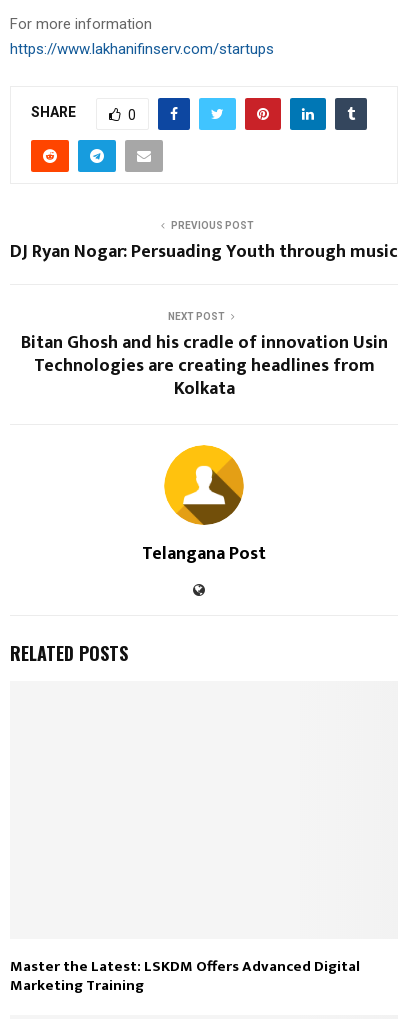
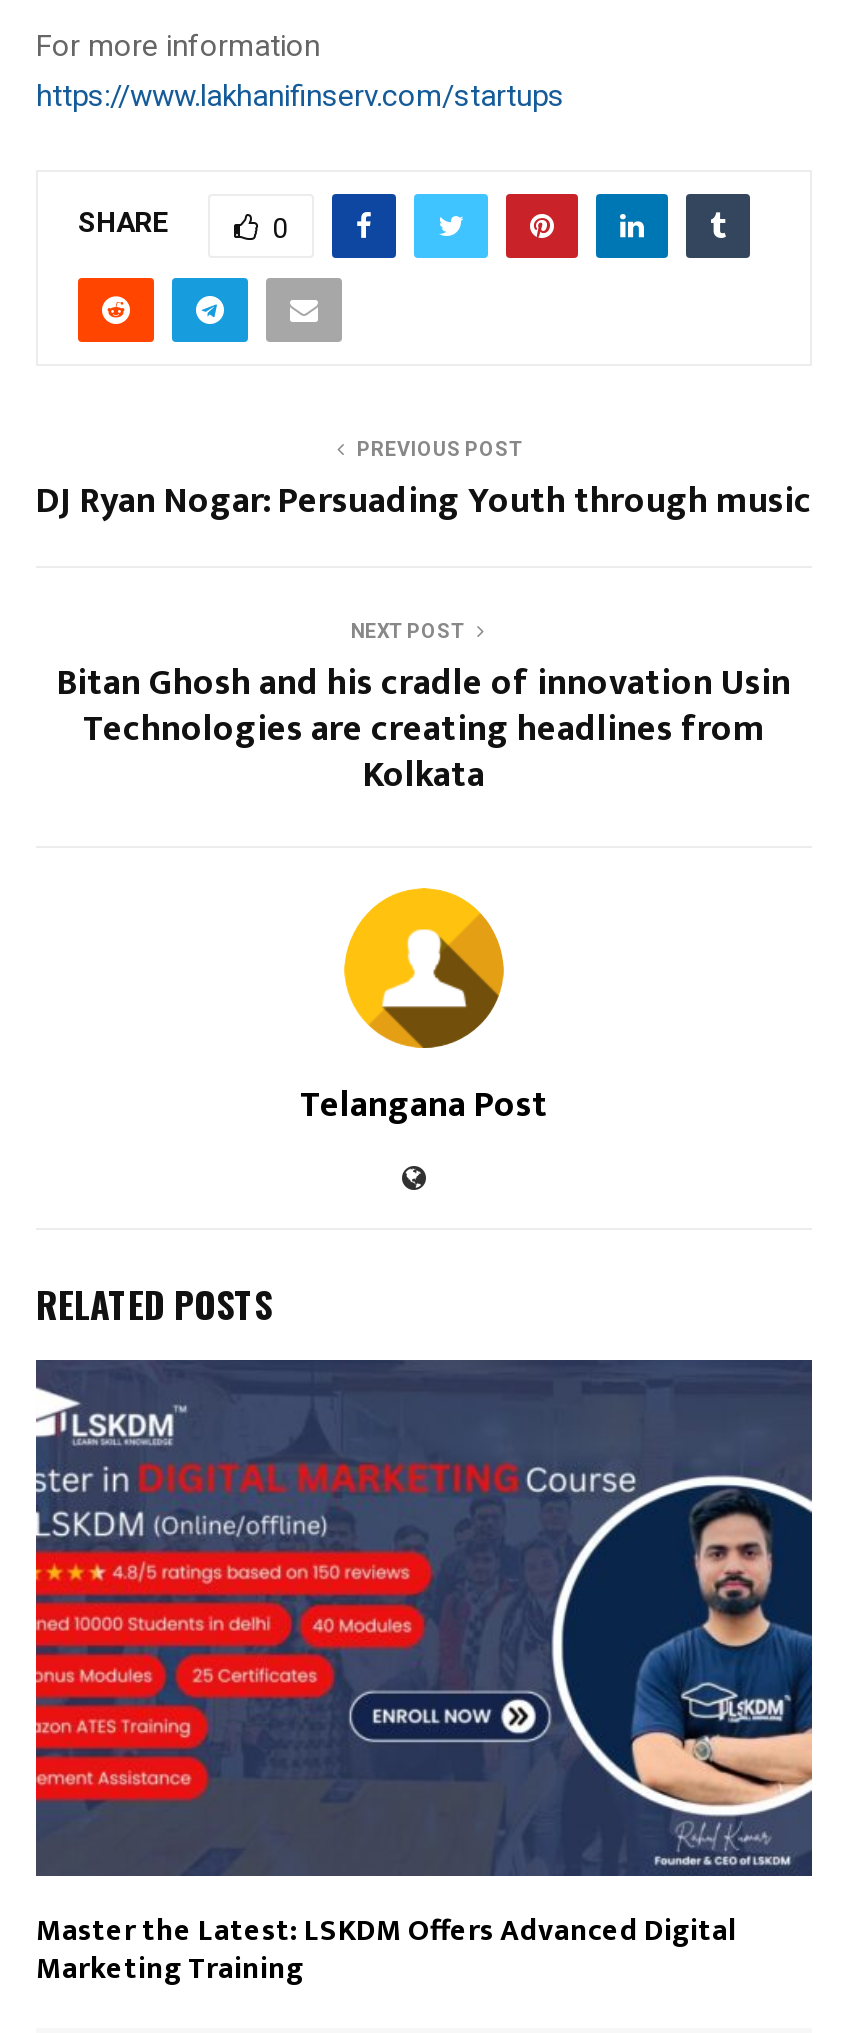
+ [image]
